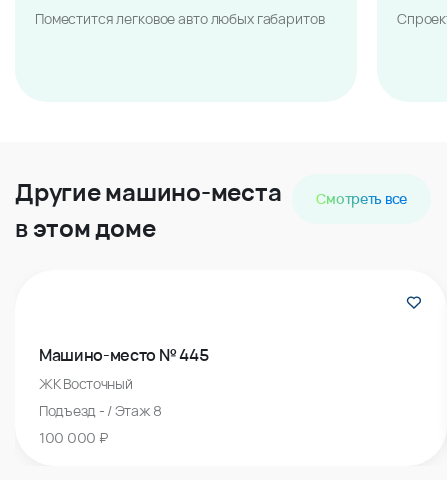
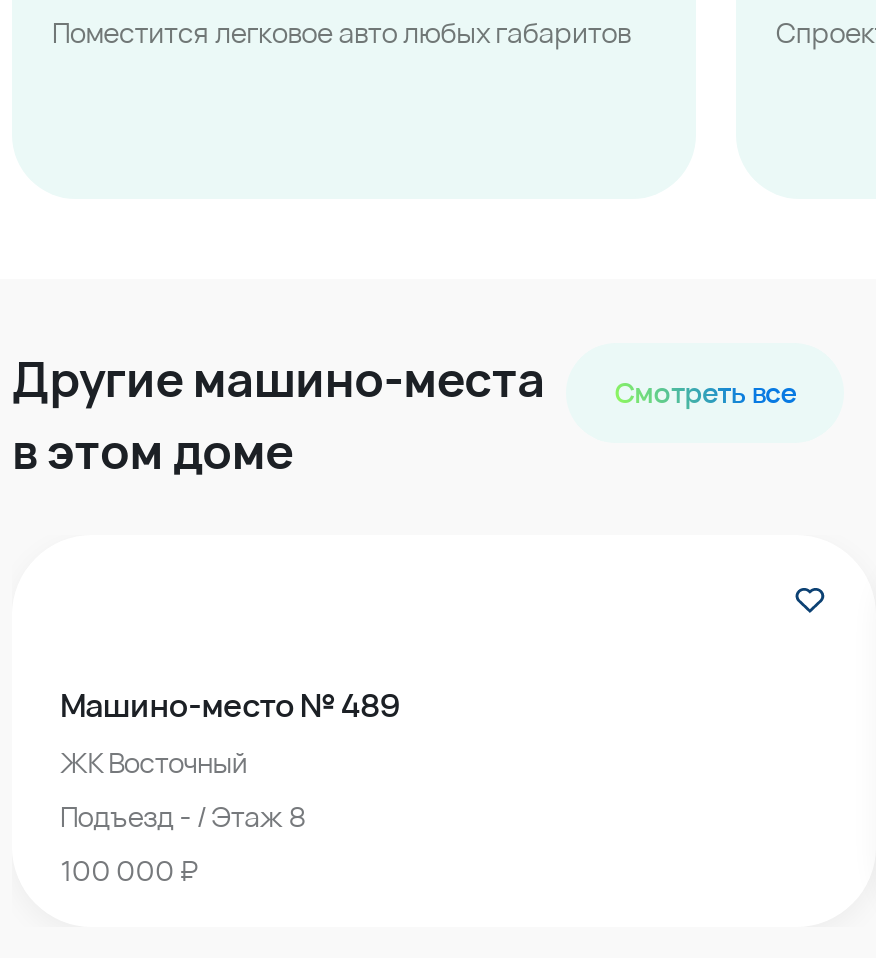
- Машино-место № 445
+ Машино-место № 489
